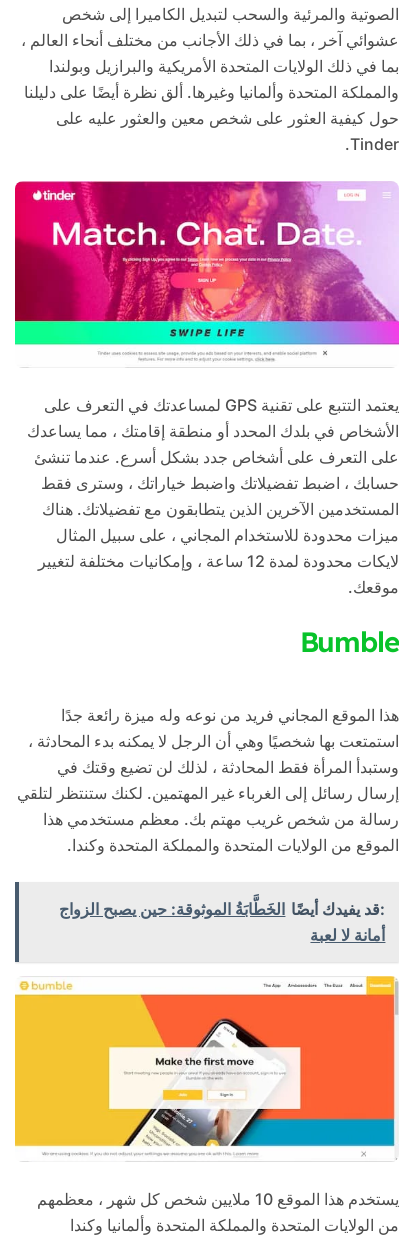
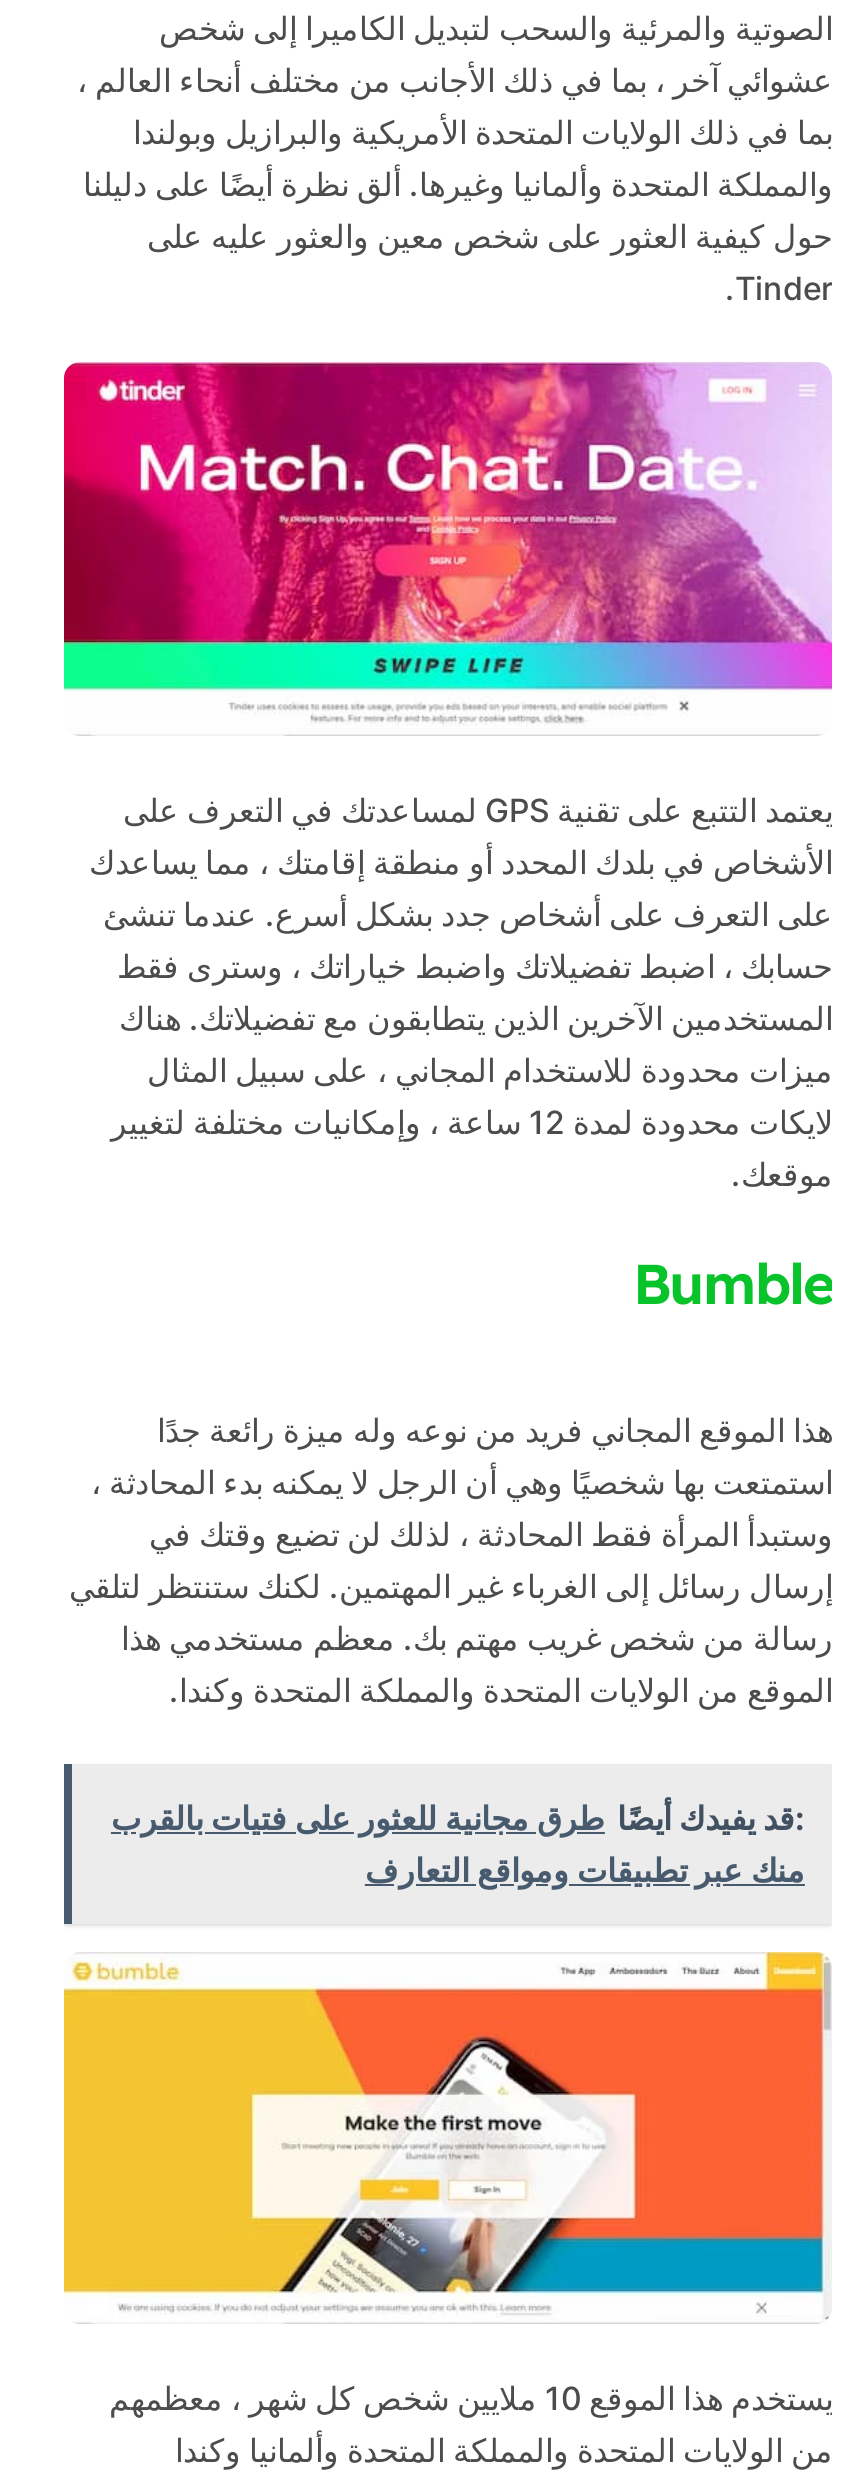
- :قد يفيدك أيضًا الخَطَّابَةُ الموثوقة: حين يصبح الزواج
- أمانة لا لعبة
+ :قد يفيدك أيضًا طرق مجانية للعثور على فتيات بالقرب
+ منك عبر تطبيقات ومواقع التعارف
